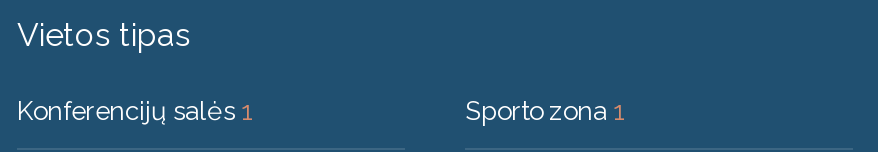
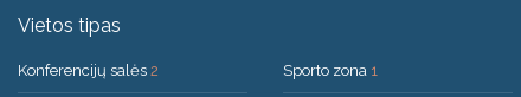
- Konferencijų salės 1
+ Konferencijų salės 2
